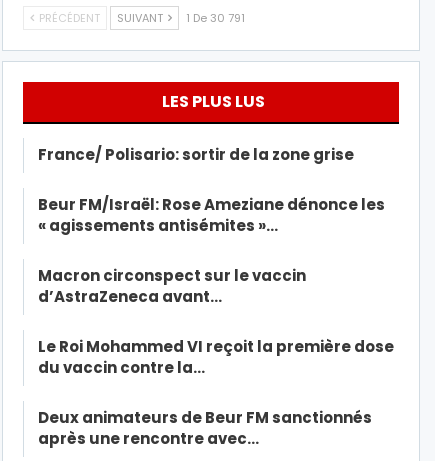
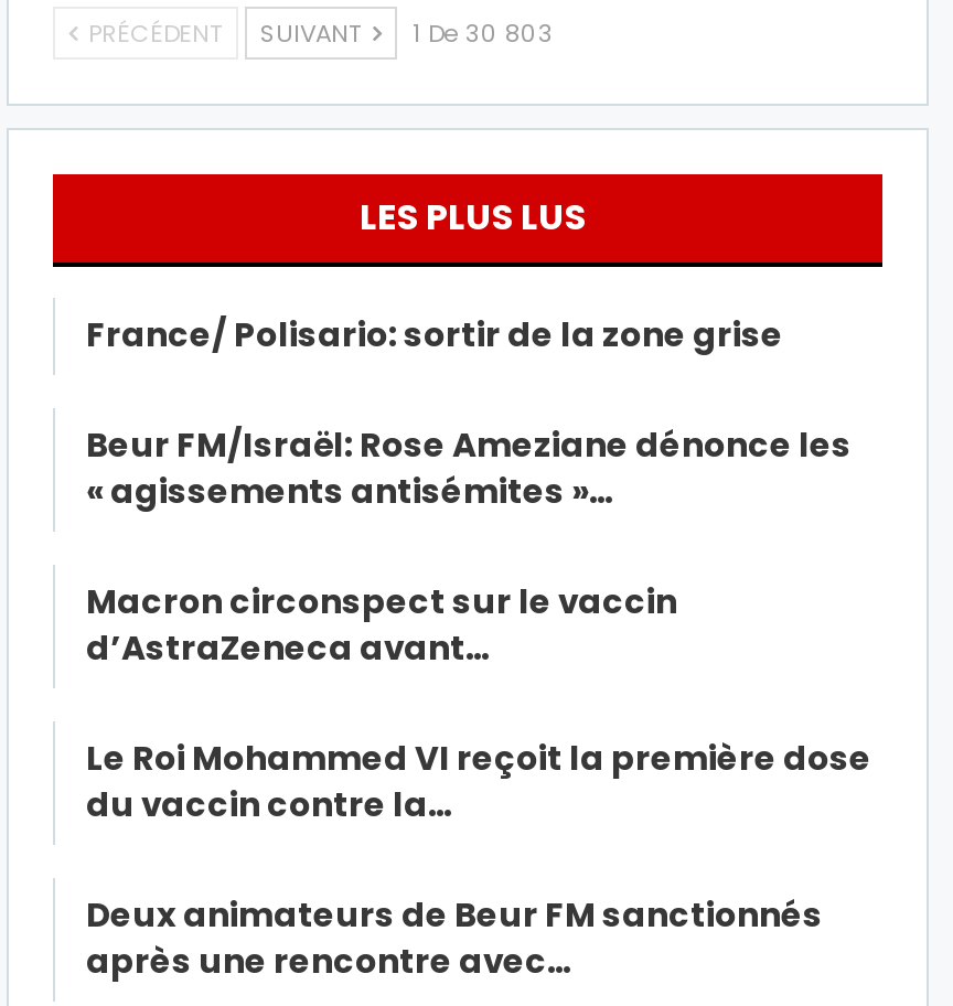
- PRÉCÉDENT SUIVANT 1 De 30 791
+ PRÉCÉDENT SUIVANT 1 De 30 803
